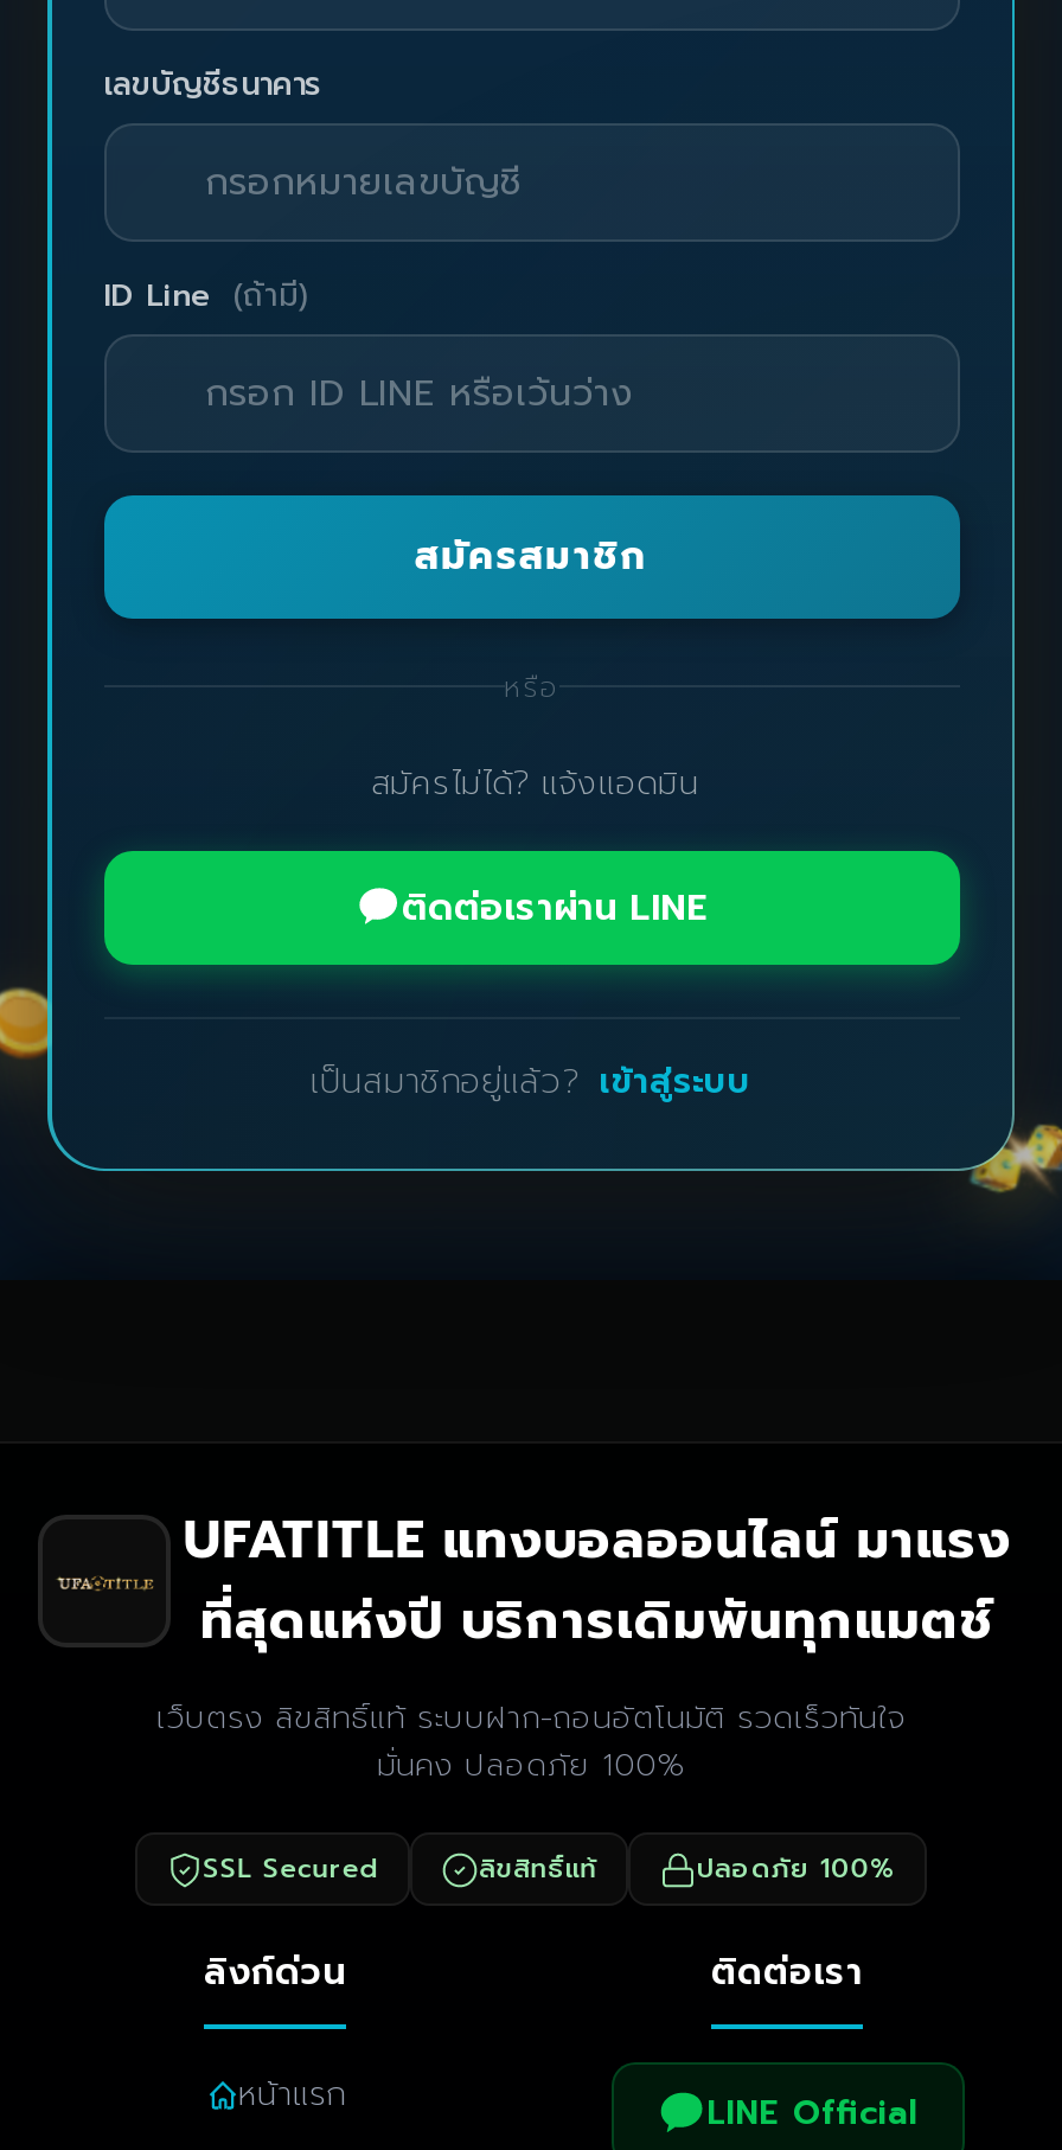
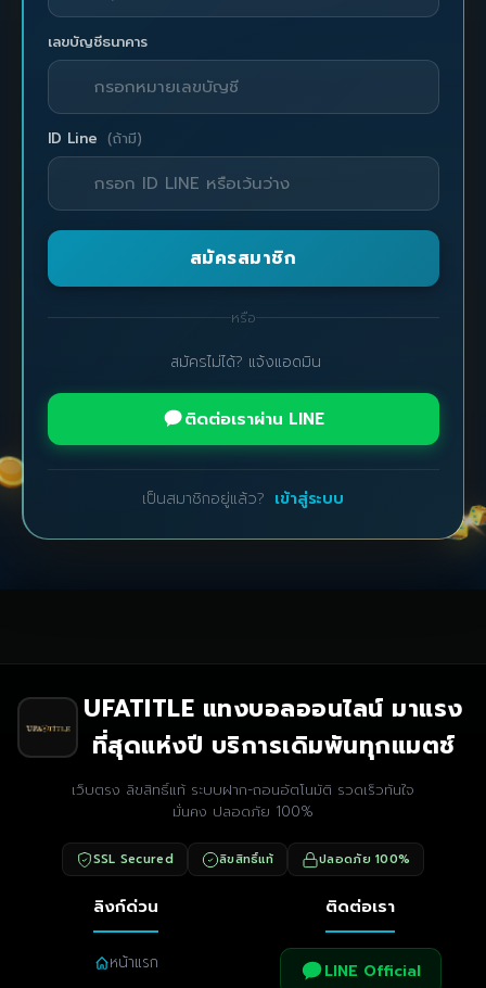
- [image]
+ [image]
